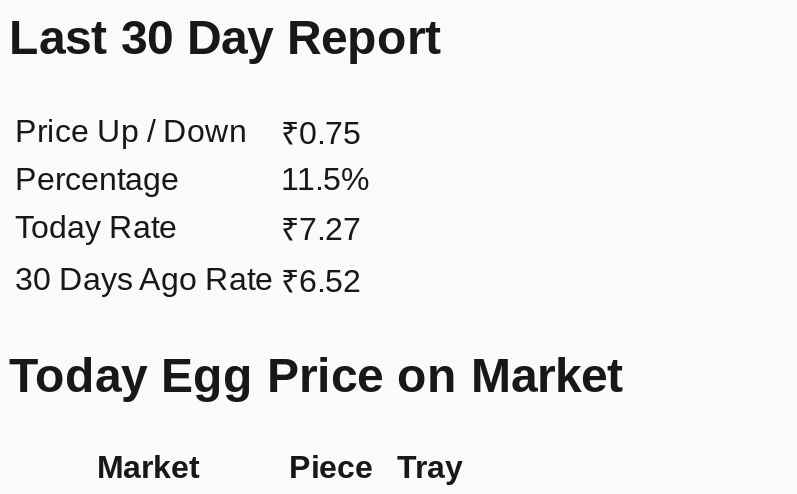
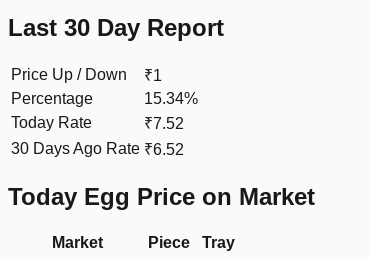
- Price Up / Down ₹0.75
+ Price Up / Down ₹1

- 11.5%
+ 15.34%

- ₹7.27
+ ₹7.52
